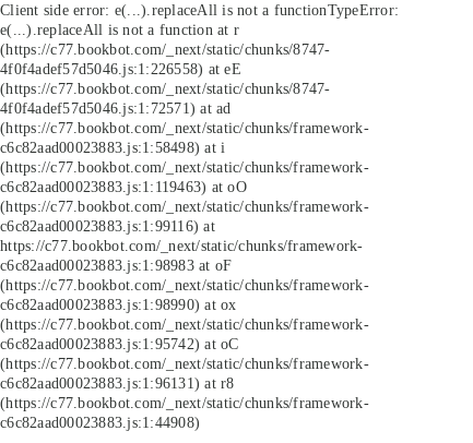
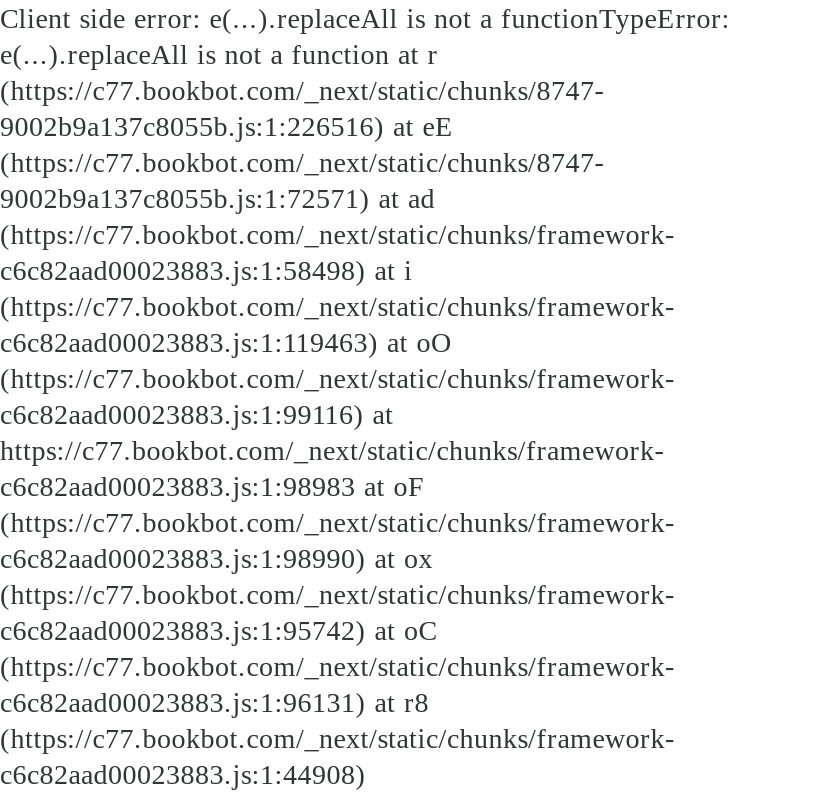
- 4f0f4adef57d5046.js:1:226558) at eE
+ 9002b9a137c8055b.js:1:226516) at eE

- 4f0f4adef57d5046.js:1:72571) at ad
+ 9002b9a137c8055b.js:1:72571) at ad
